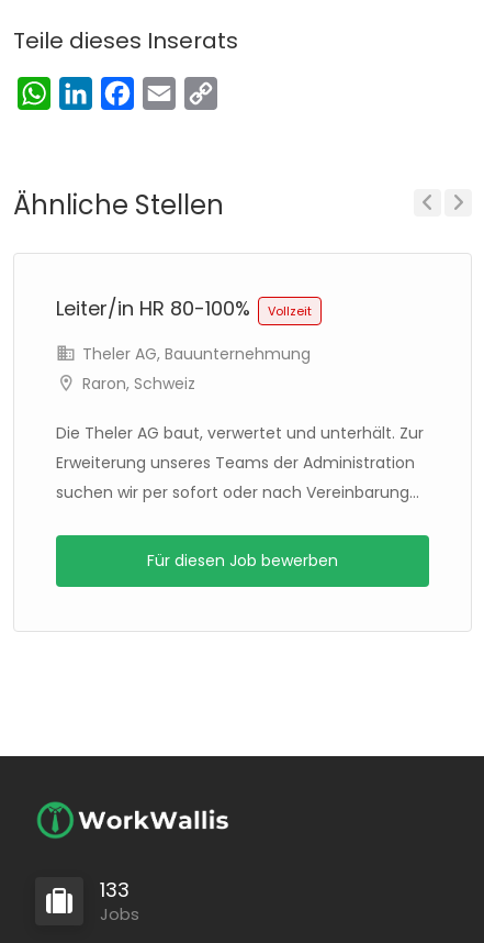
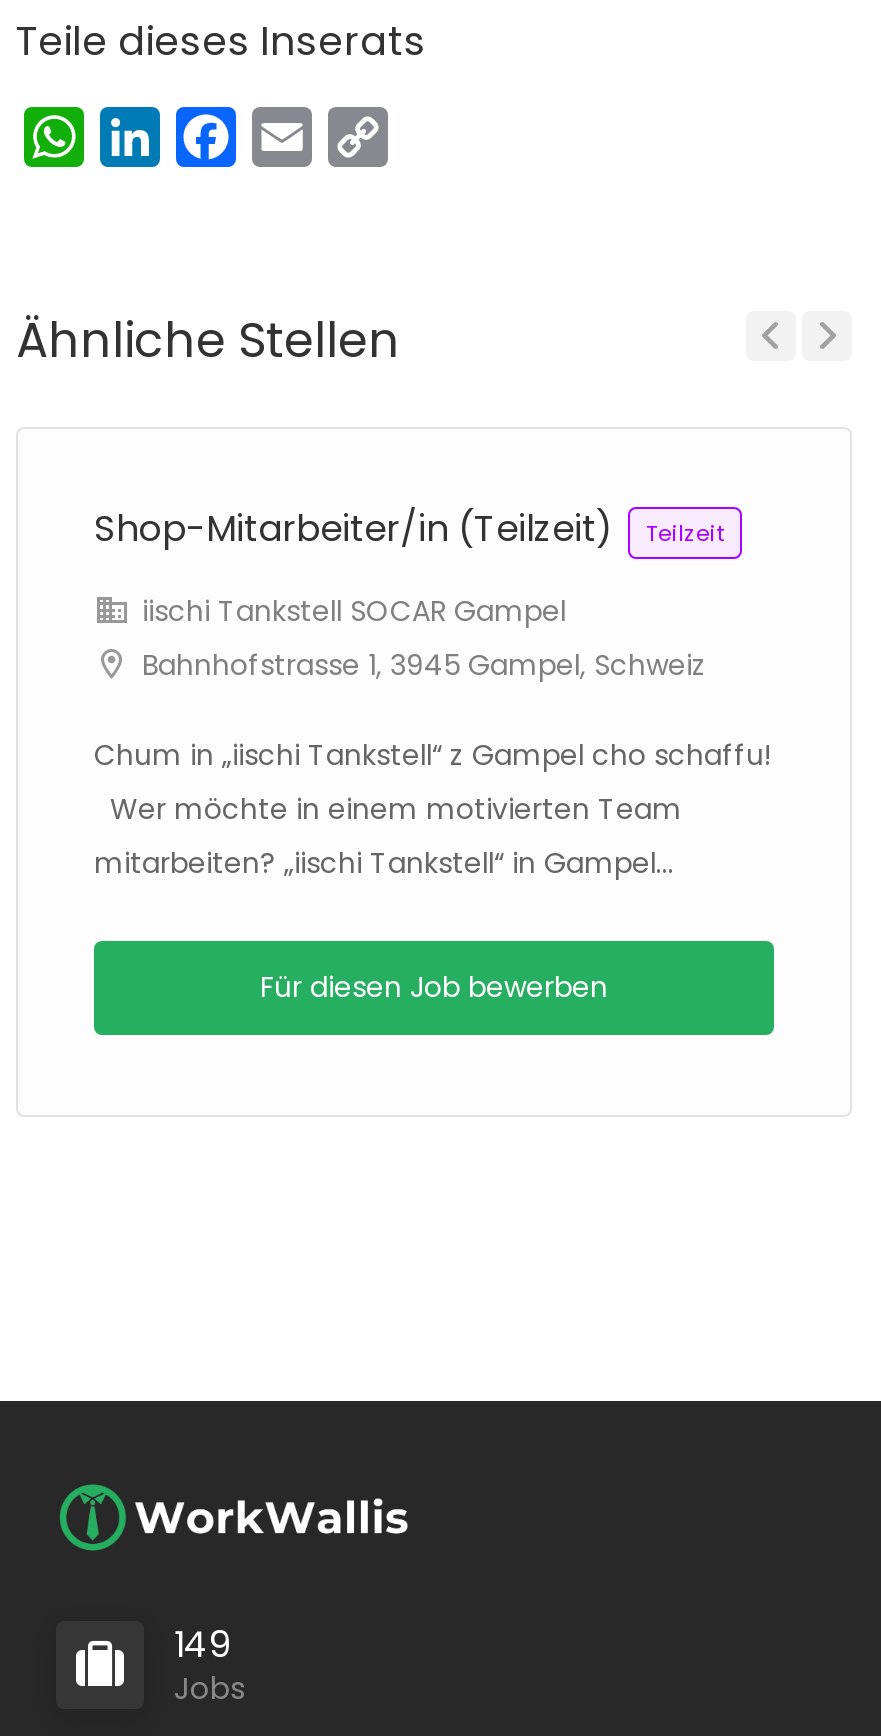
- Leiter/in HR 80-100%
- Vollzeit
+ Shop-Mitarbeiter/in (Teilzeit)
+ Teilzeit

- Theler AG, Bauunternehmung
- Raron, Schweiz
+ iischi Tankstell SOCAR Gampel
+ Bahnhofstrasse 1, 3945 Gampel, Schweiz

- Die Theler AG baut, verwertet und unterhält. Zur
- Erweiterung unseres Teams der Administration
- suchen wir per sofort oder nach Vereinbarung...
+ Chum in „iischi Tankstell“ z Gampel cho schaffu!
+ Wer möchte in einem motivierten Team
+ mitarbeiten? „iischi Tankstell“ in Gampel...

- 133
+ 149
